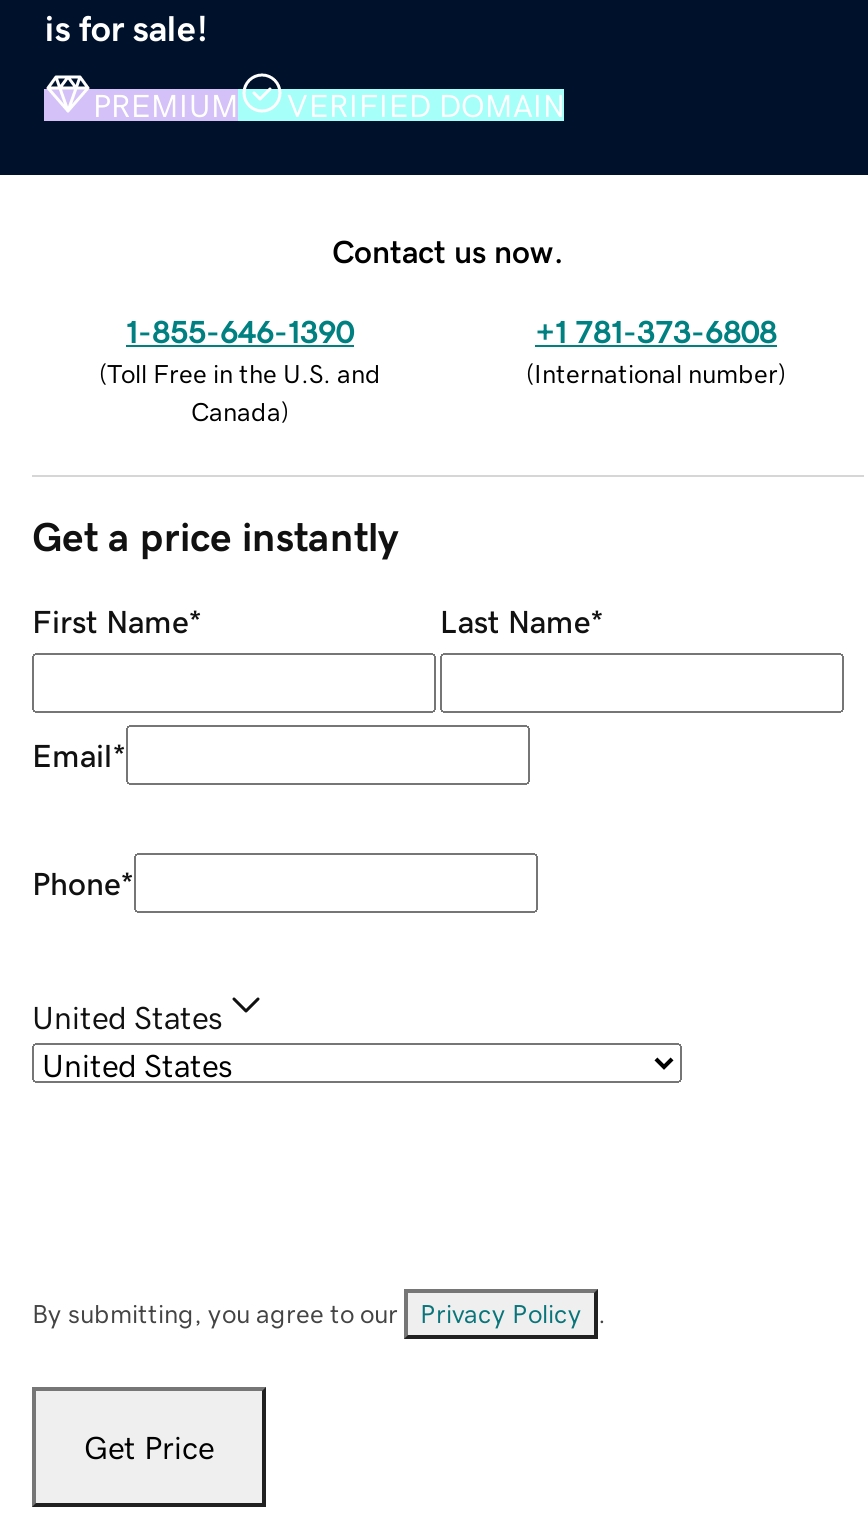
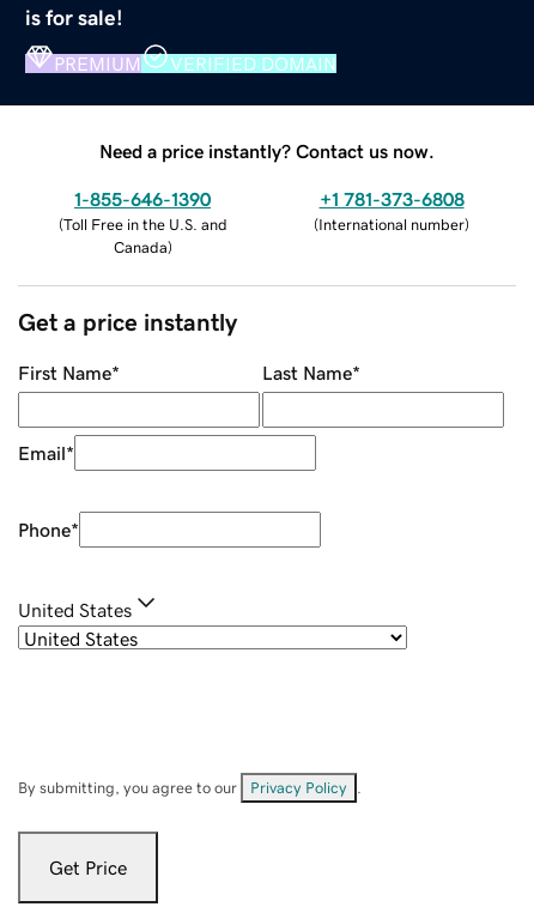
- Contact us now.
+ Need a price instantly? Contact us now.
